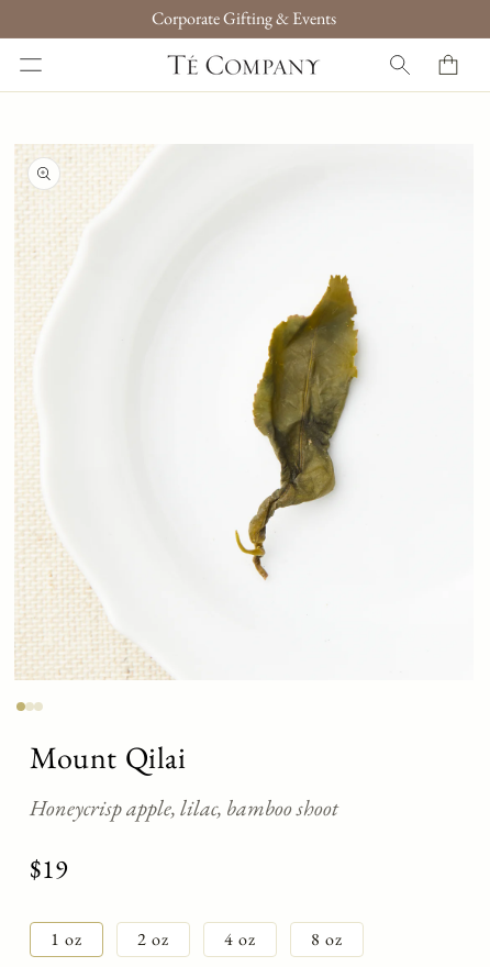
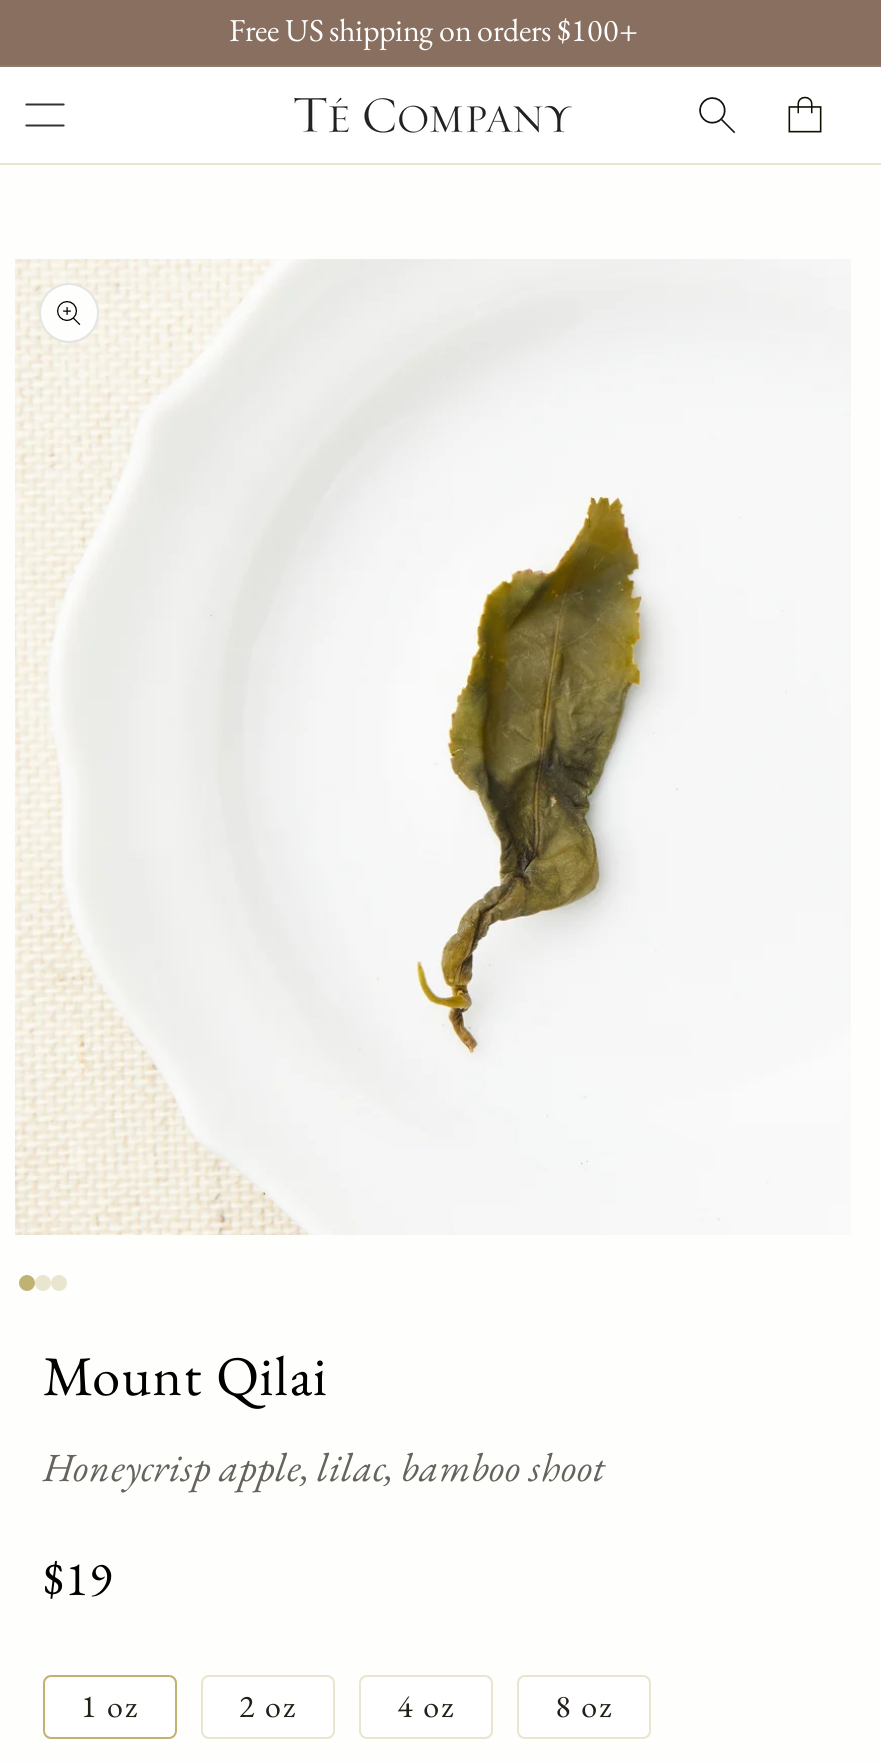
- Corporate Gifting & Events
+ Free US shipping on orders $100+
